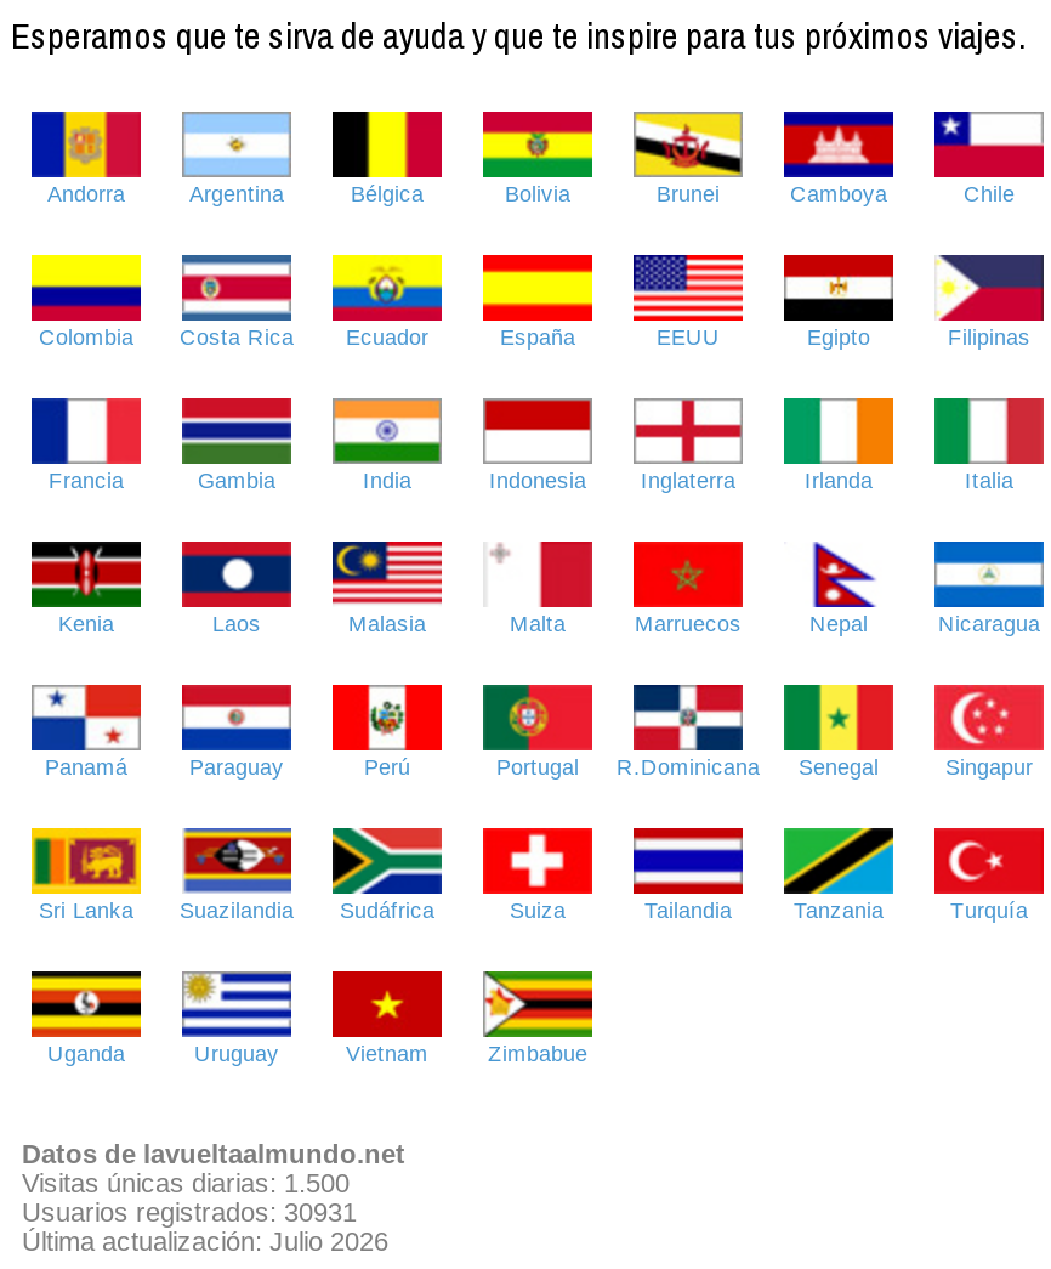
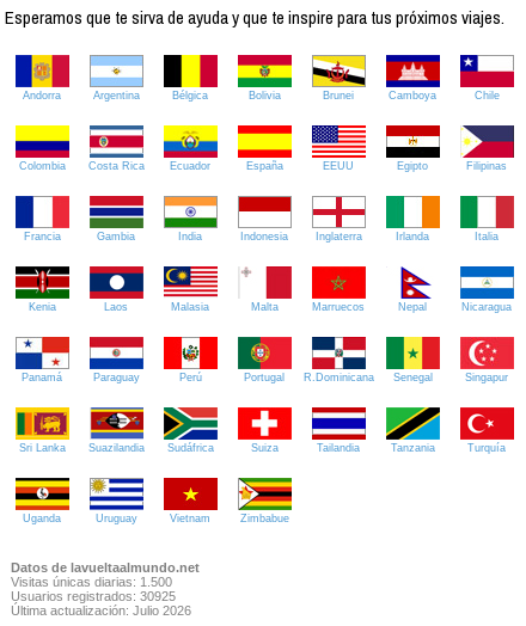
- Usuarios registrados: 30931
+ Usuarios registrados: 30925
